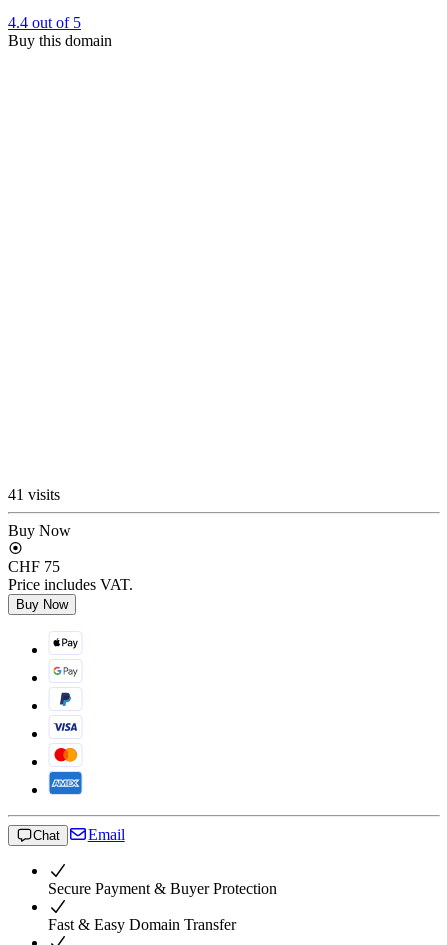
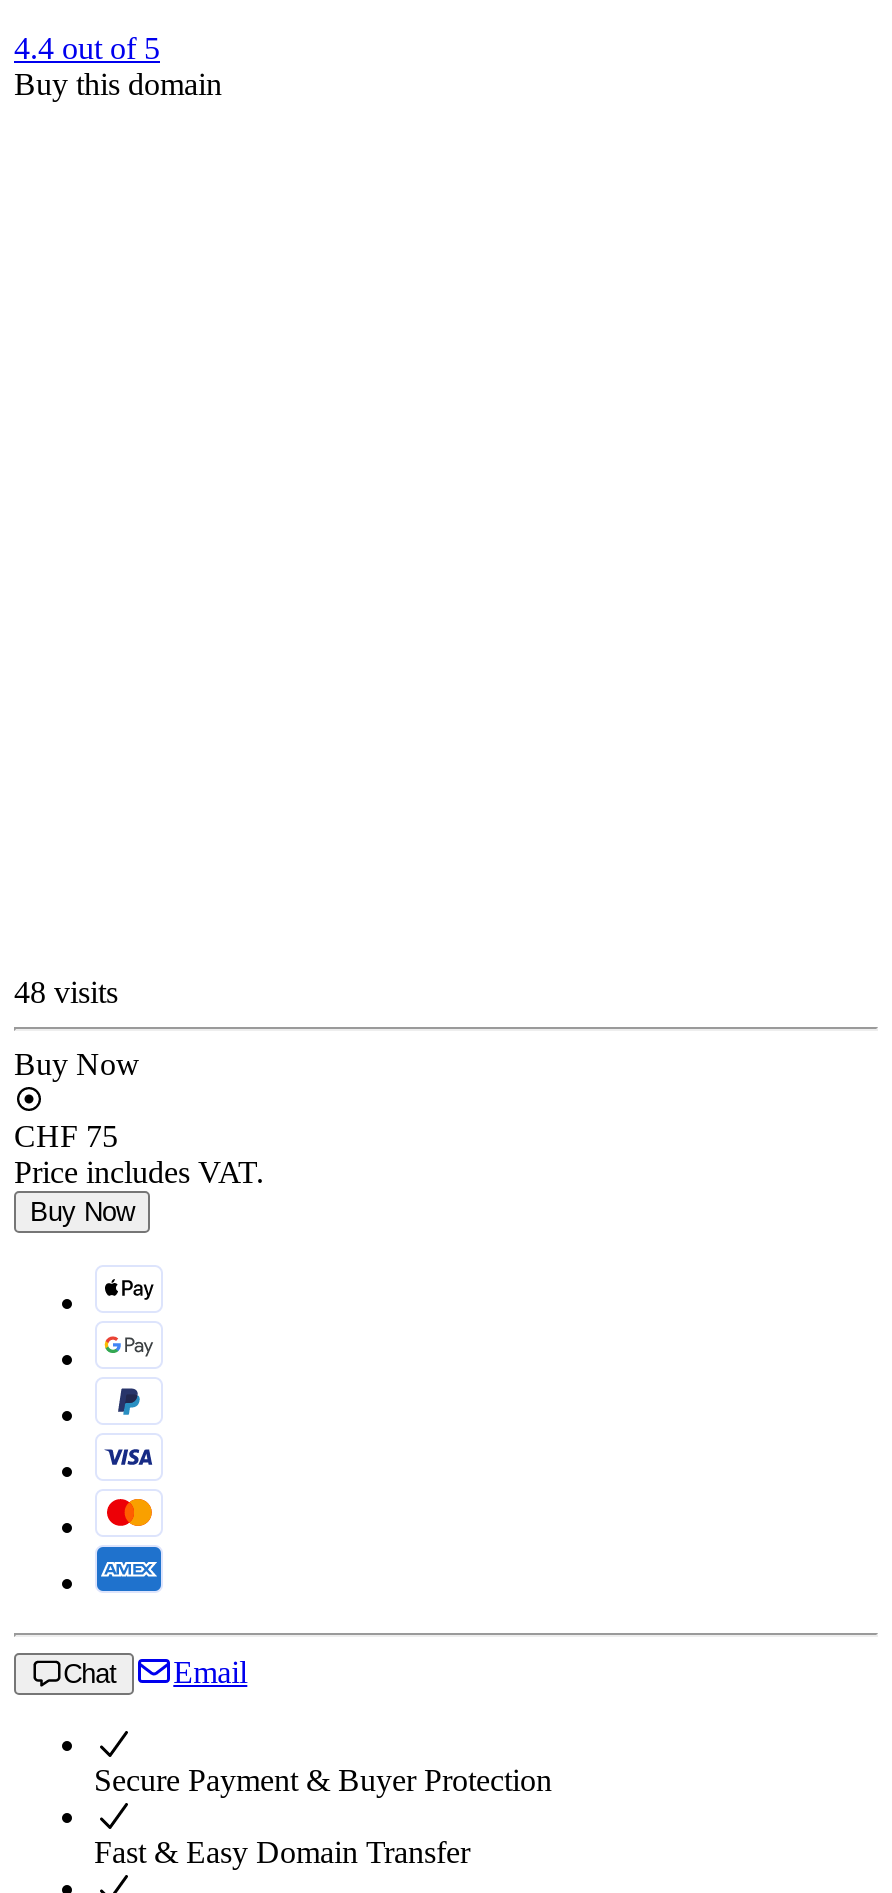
- 41 visits
+ 48 visits
